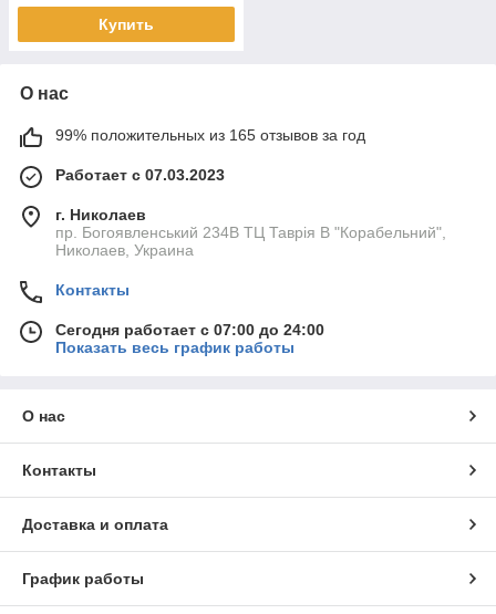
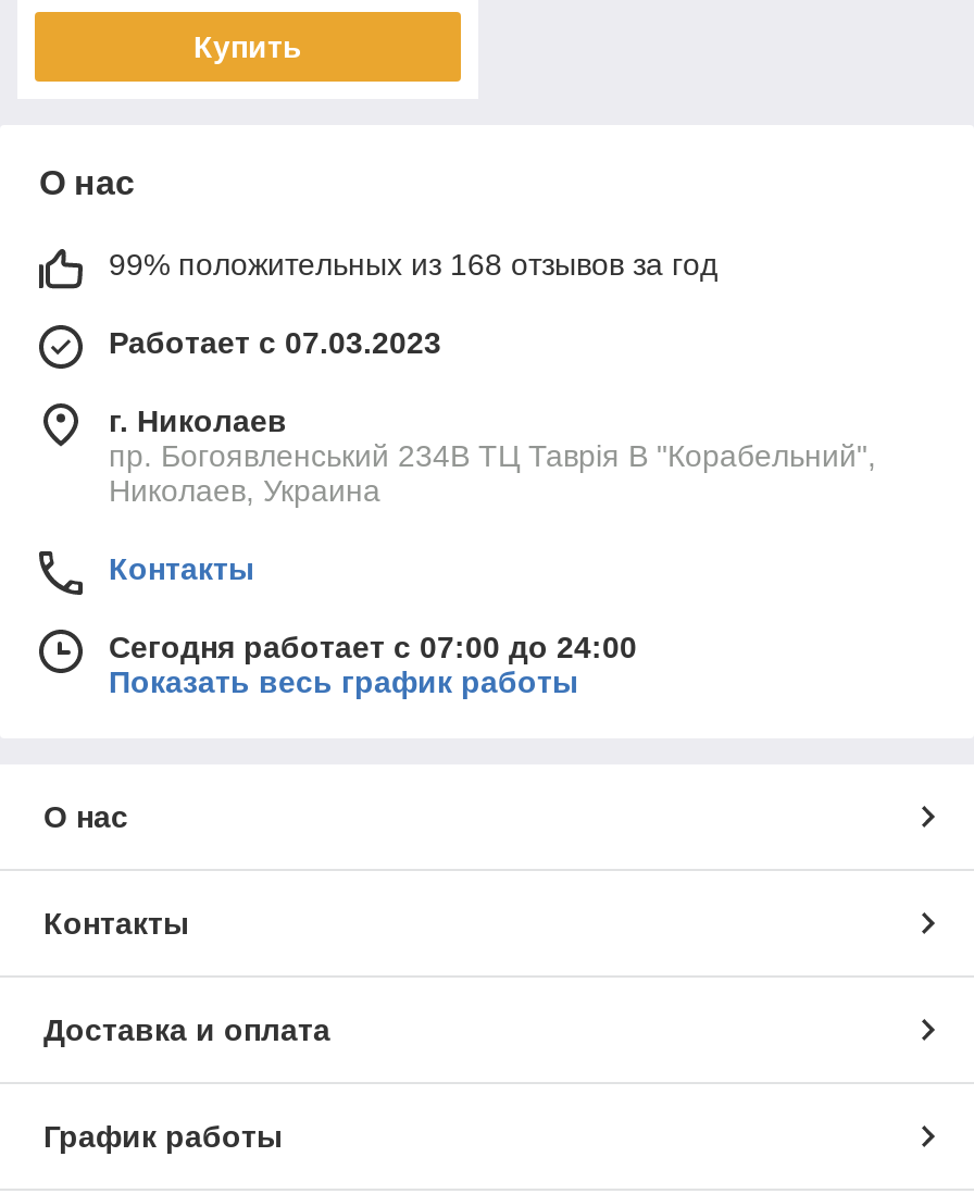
- 99% положительных из 165 отзывов за год
+ 99% положительных из 168 отзывов за год
